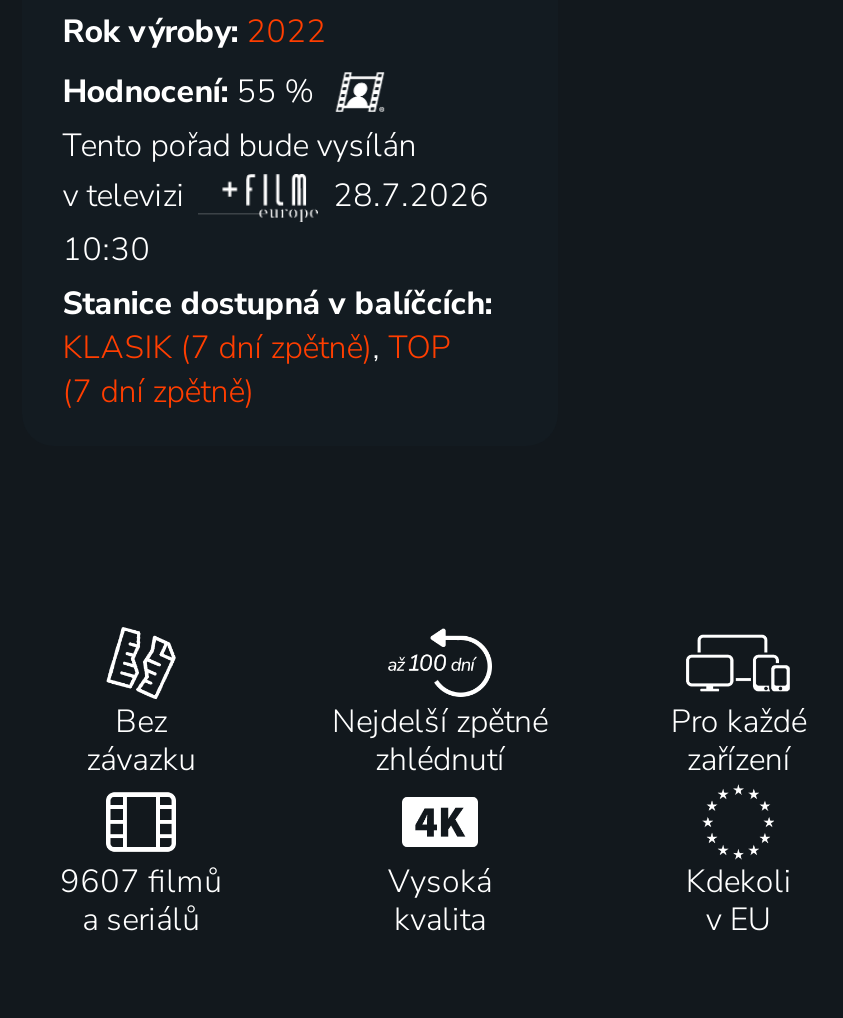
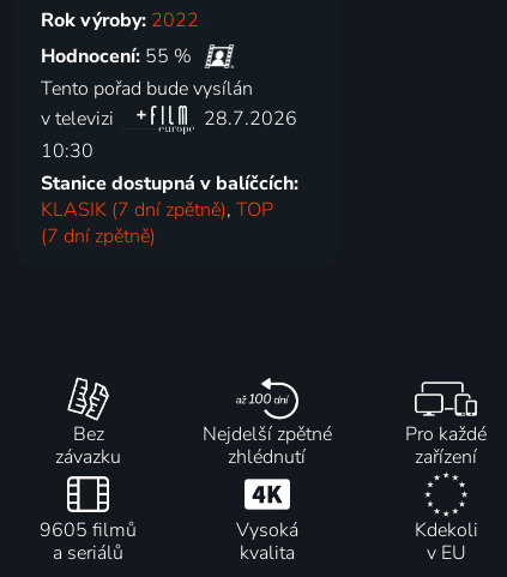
- 9607 filmů
+ 9605 filmů
